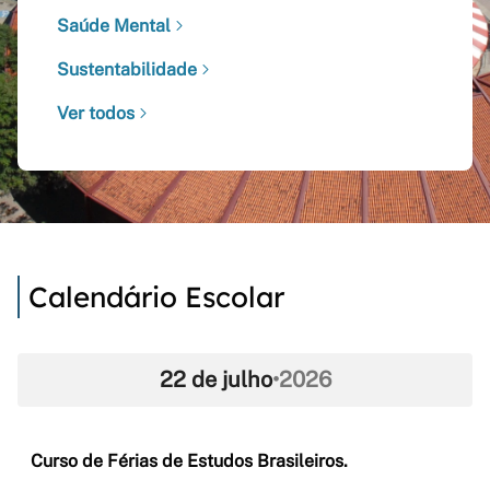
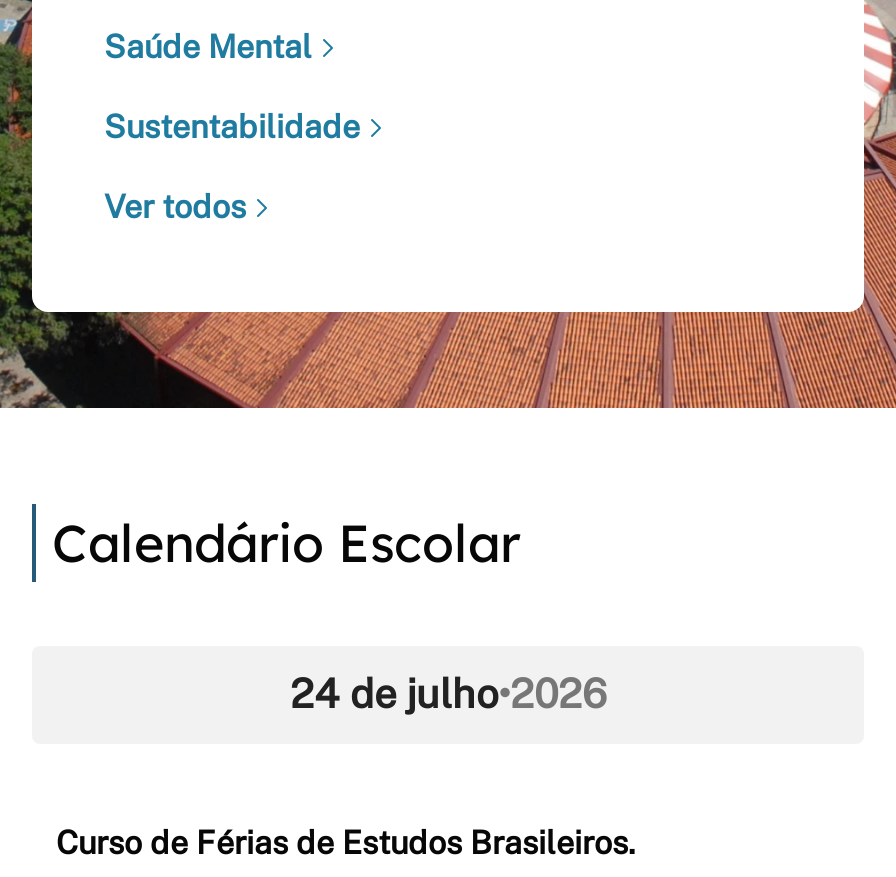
- 22 de julho•2026
+ 24 de julho•2026
